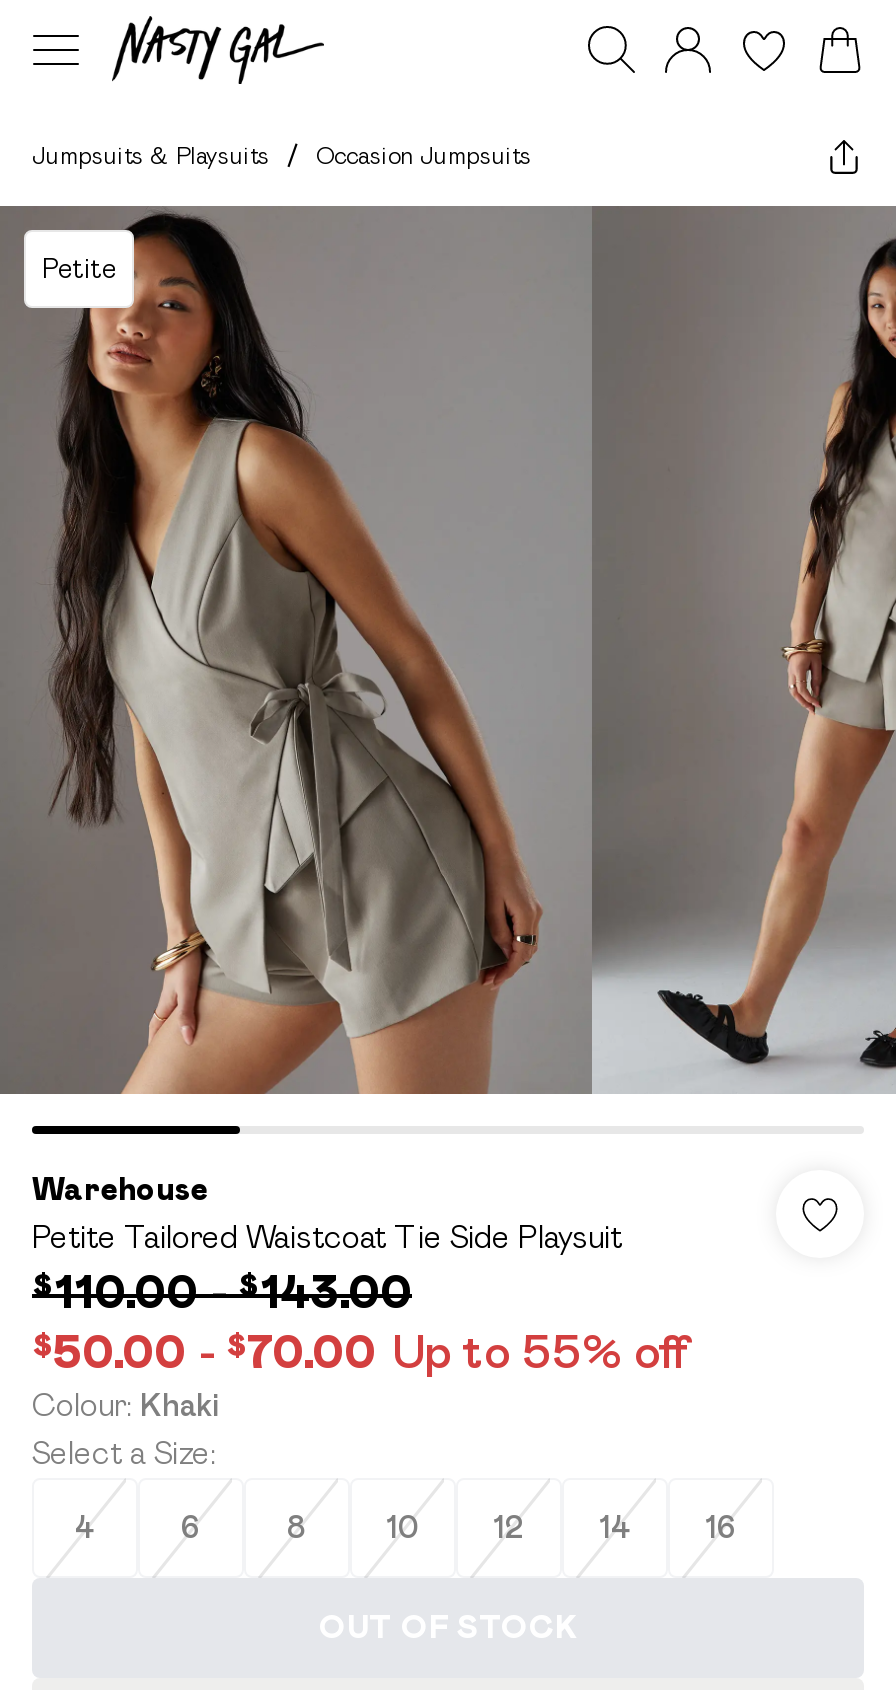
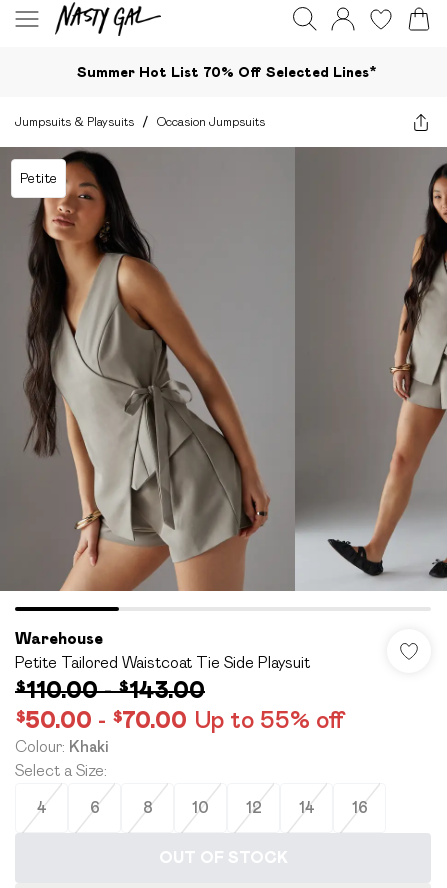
+ Summer Hot List 70% Off Selected Lines*
